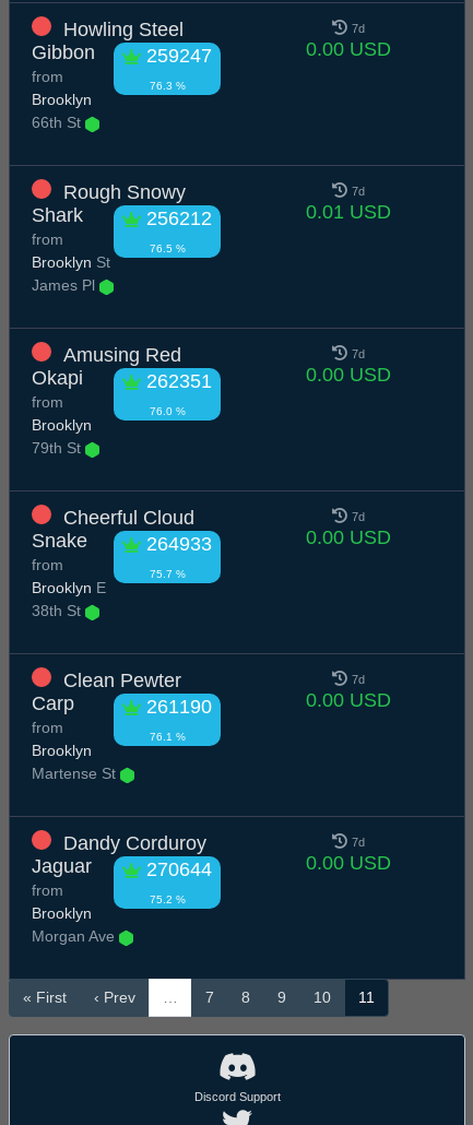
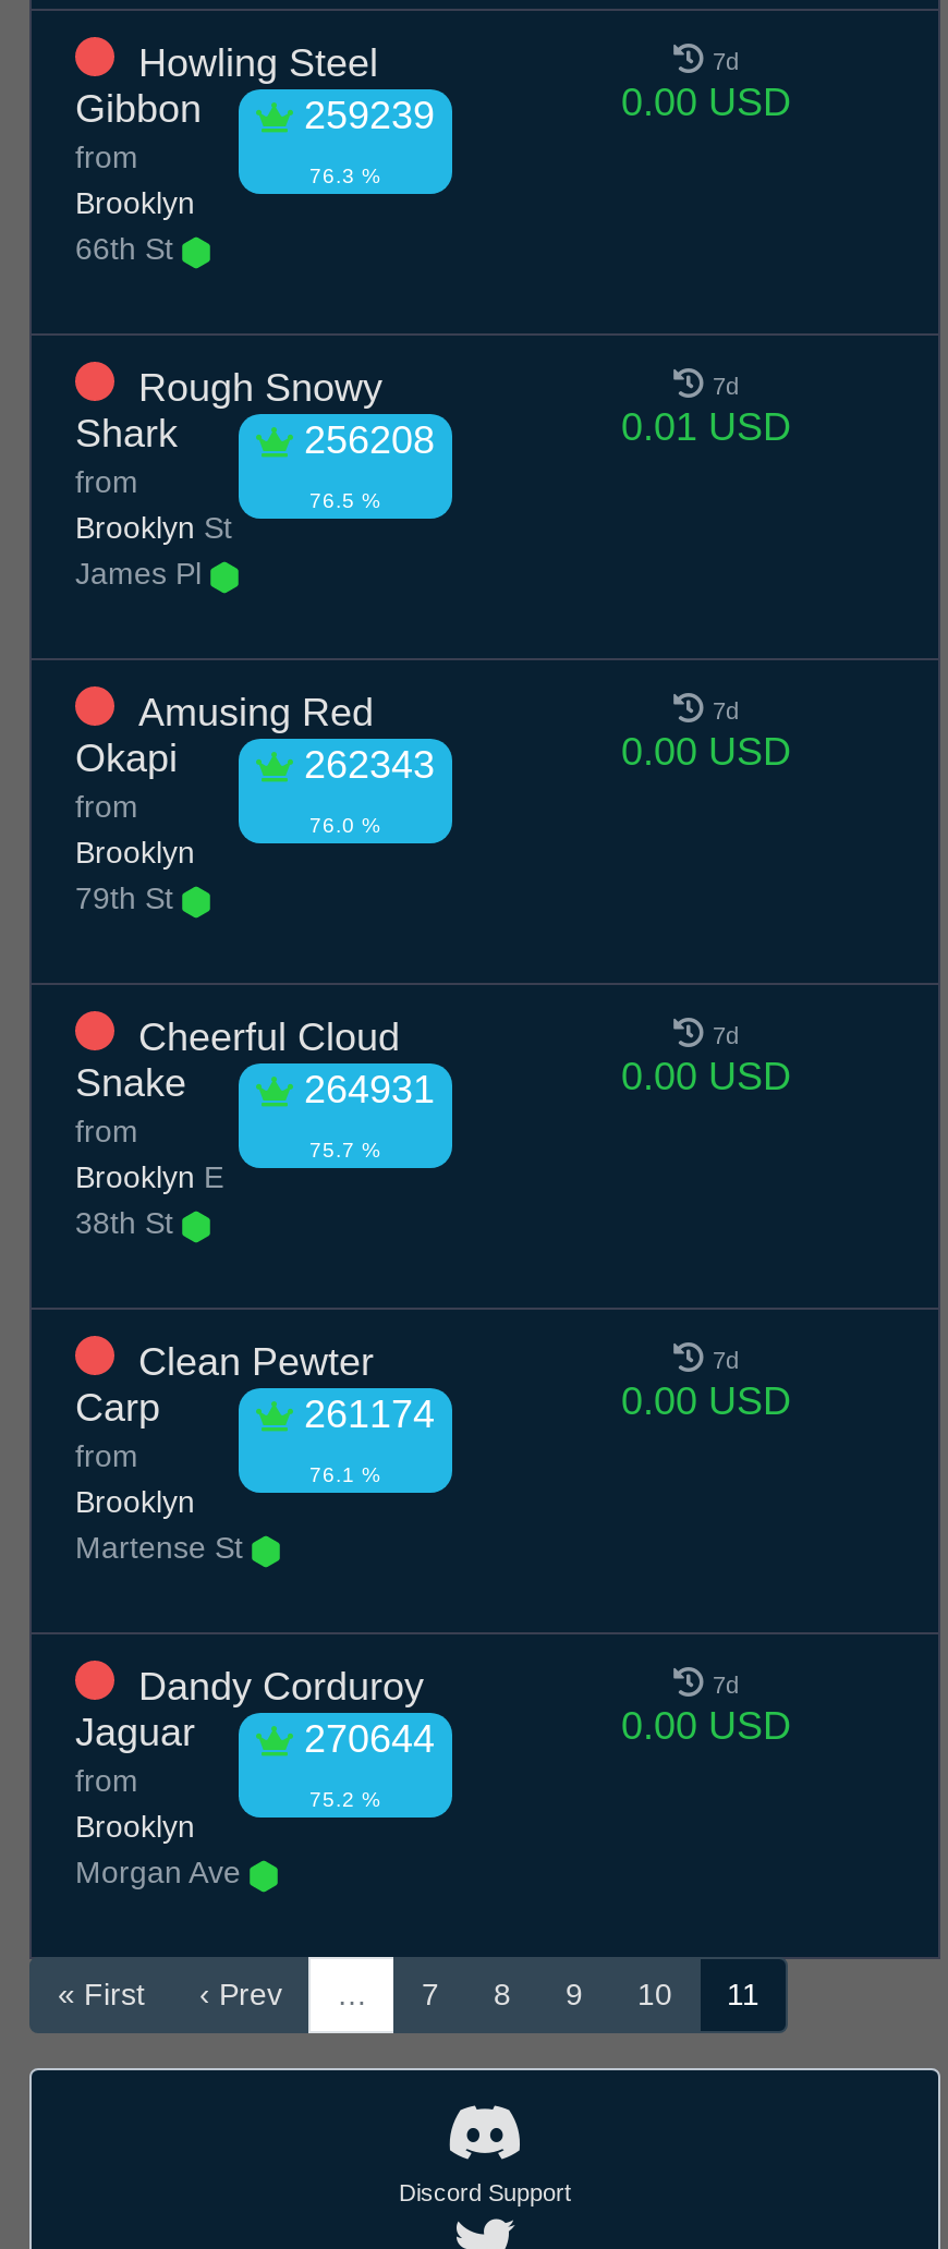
- 259247
+ 259239

- 256212
+ 256208

- 262351
+ 262343

- 264933
+ 264931

- 261190
+ 261174
